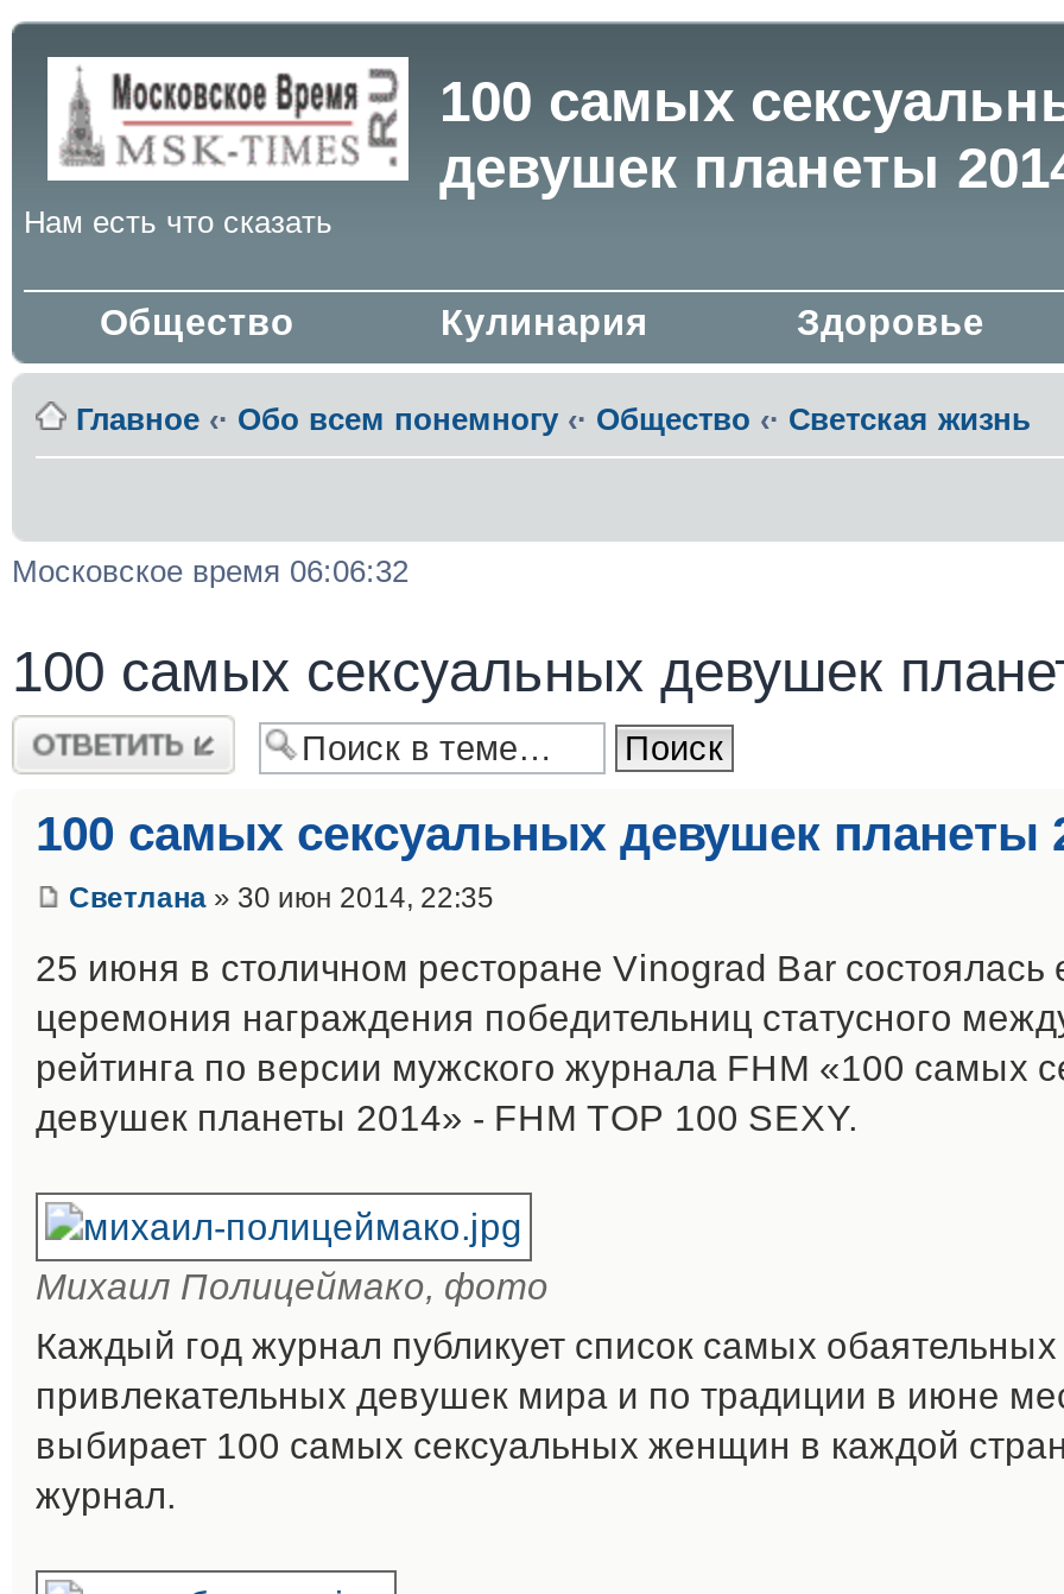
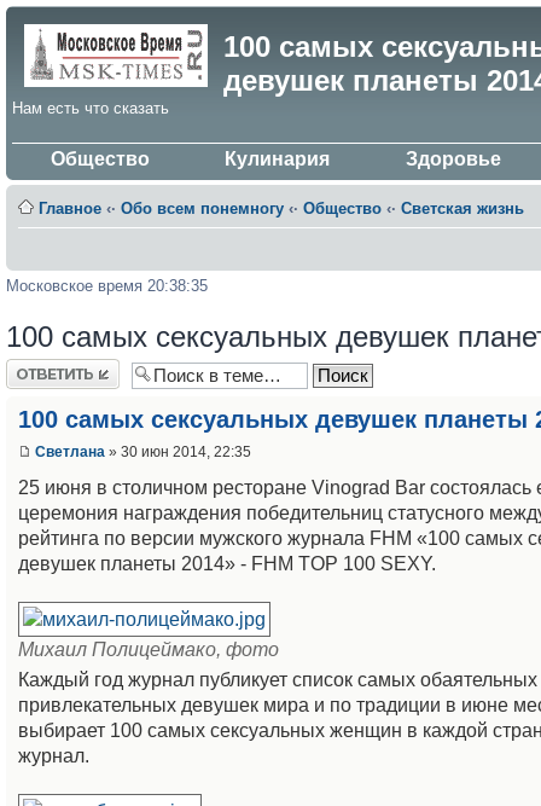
- Московское время 06:06:32
+ Московское время 20:38:35
